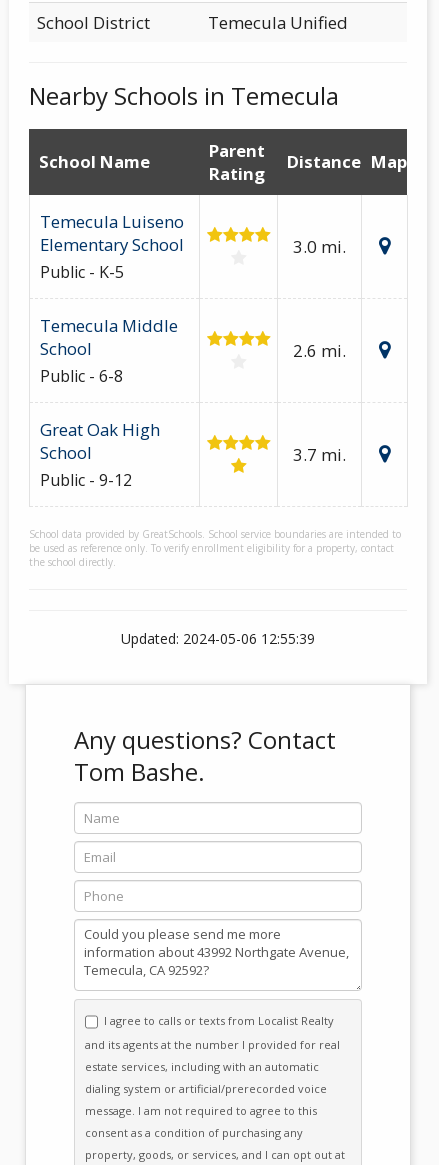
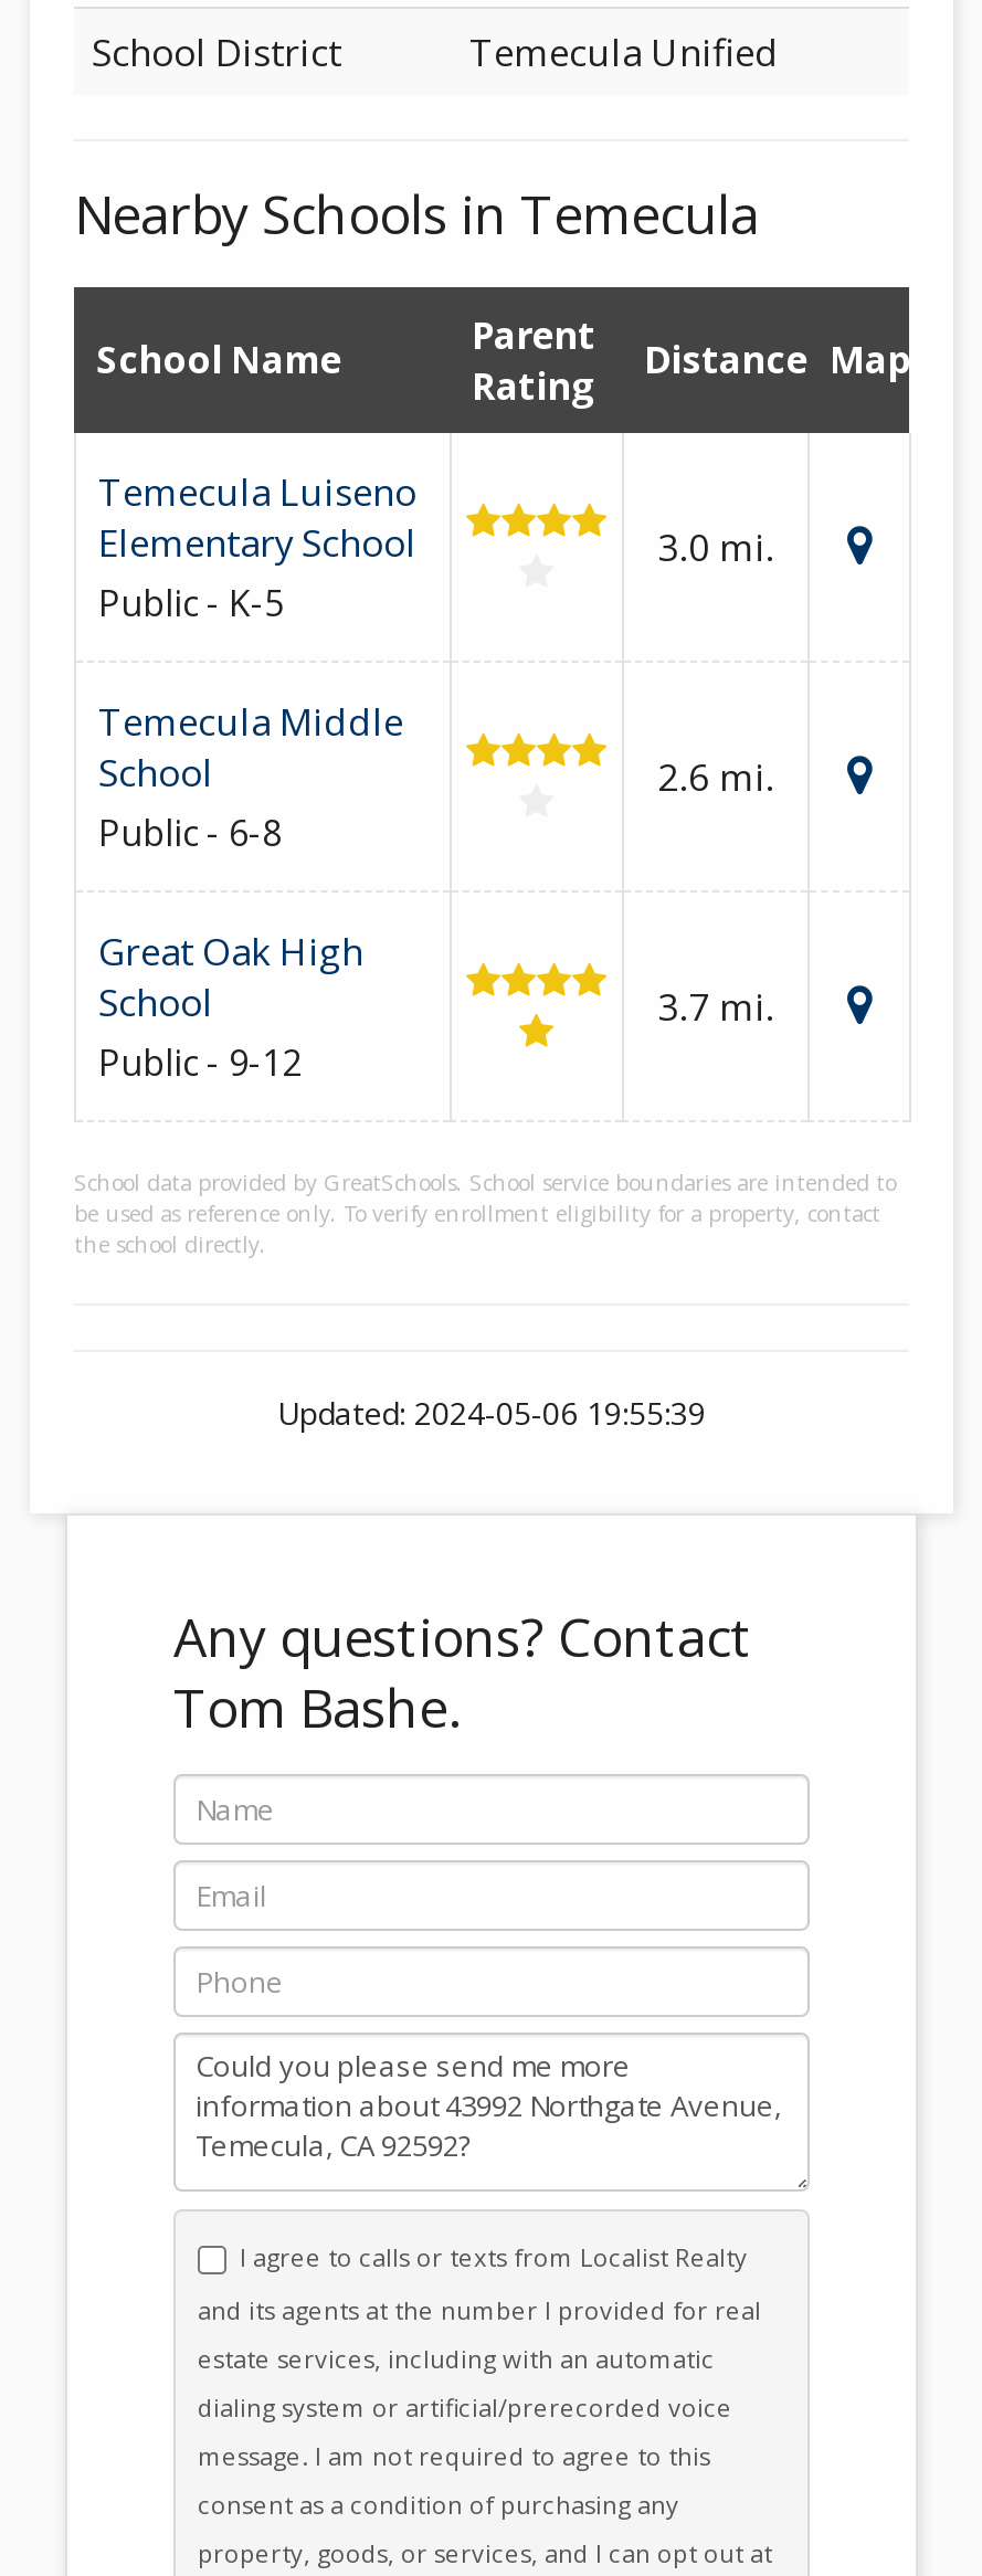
- Updated: 2024-05-06 12:55:39
+ Updated: 2024-05-06 19:55:39
